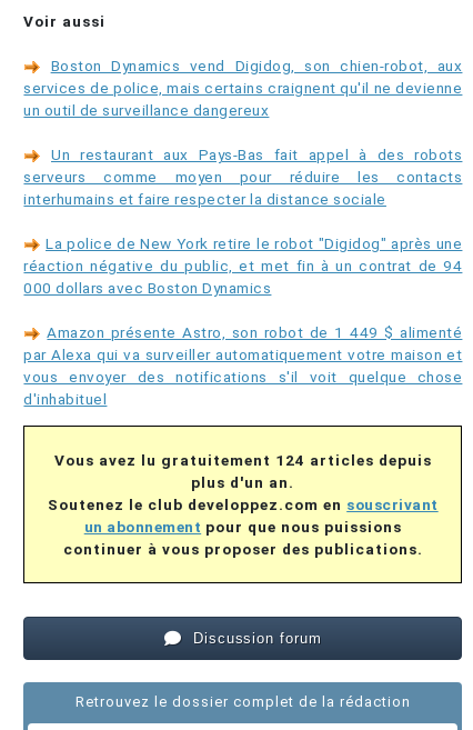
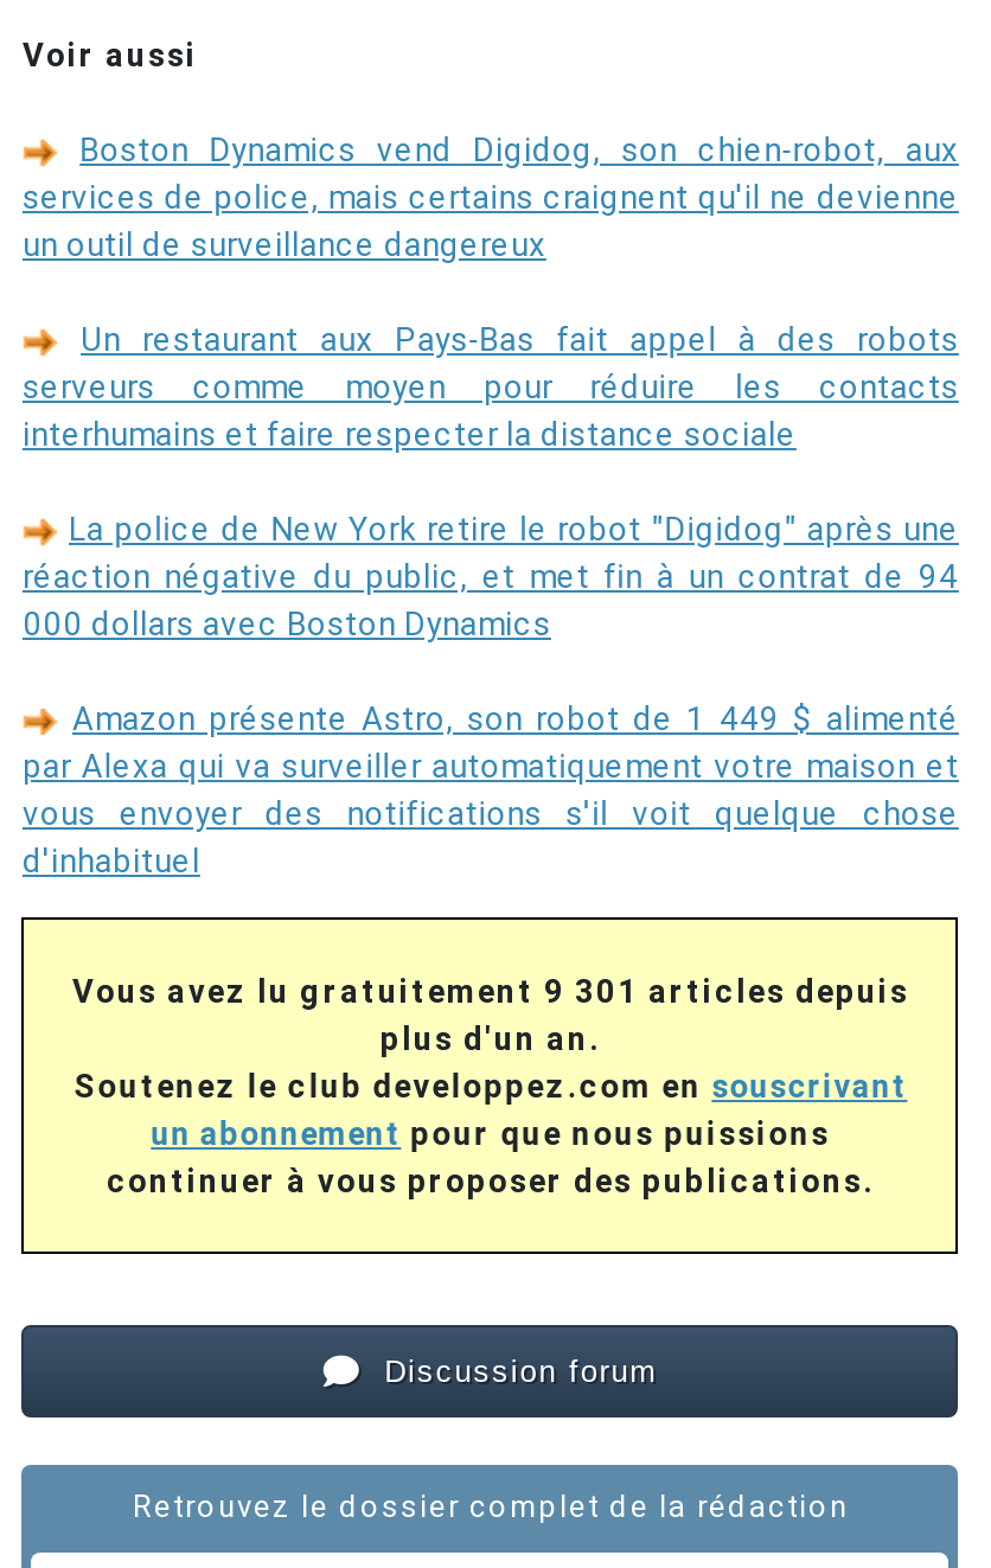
- Vous avez lu gratuitement 124 articles depuis
+ Vous avez lu gratuitement 9 301 articles depuis
